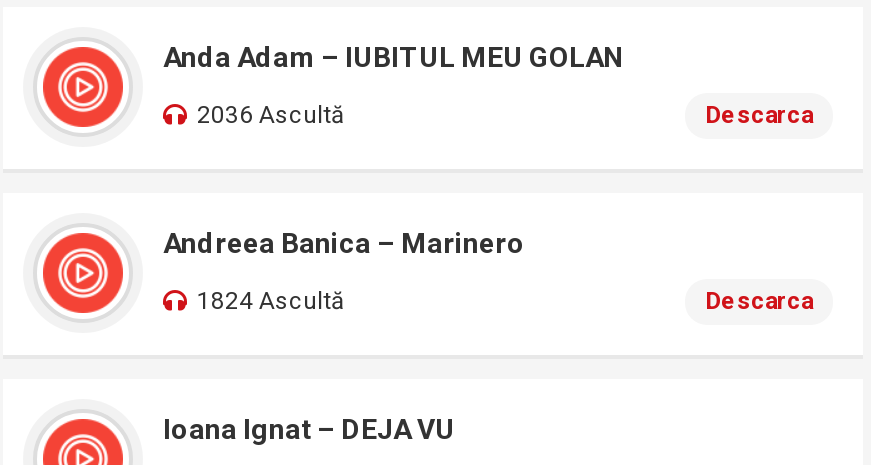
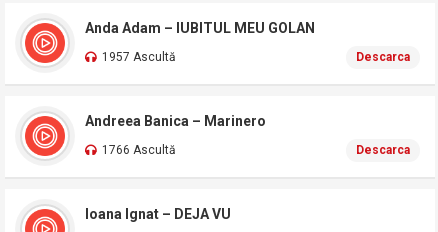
- 2036 Ascultă
+ 1957 Ascultă

- 1824 Ascultă
+ 1766 Ascultă
